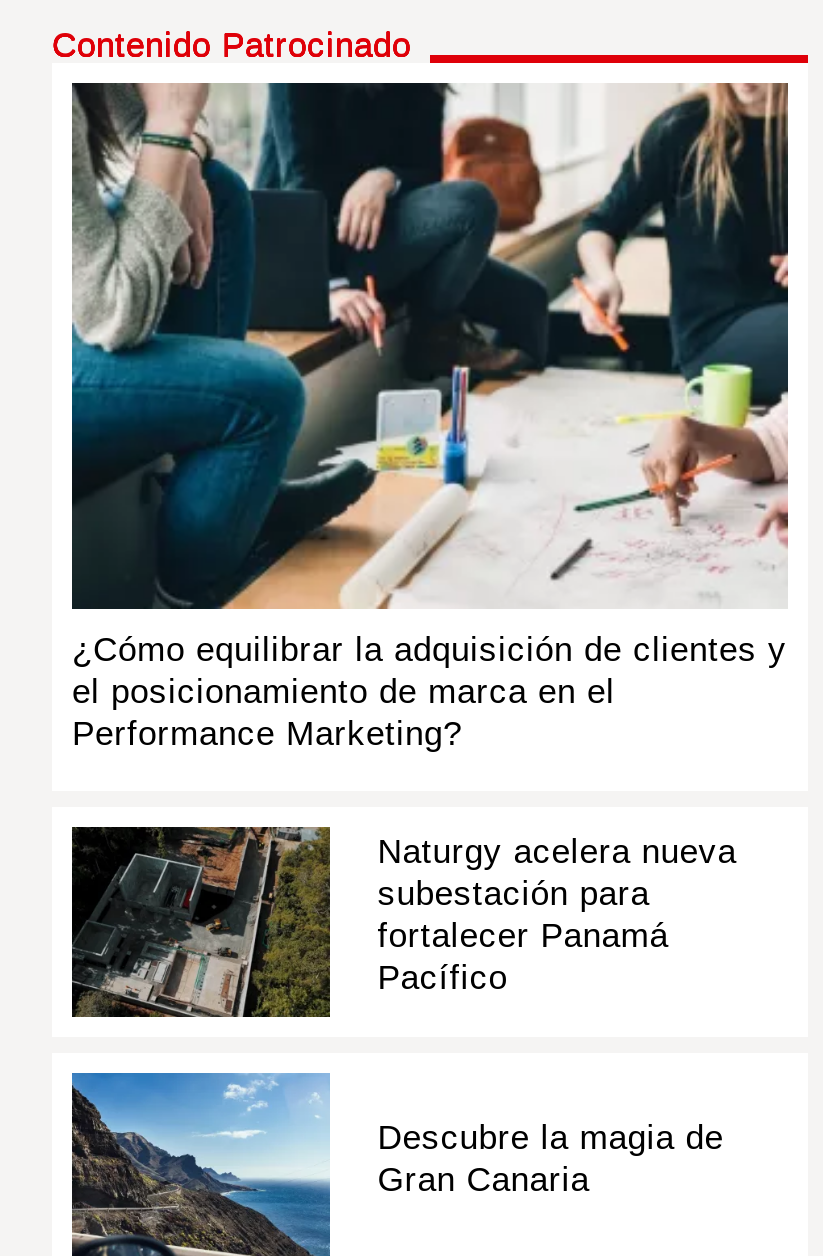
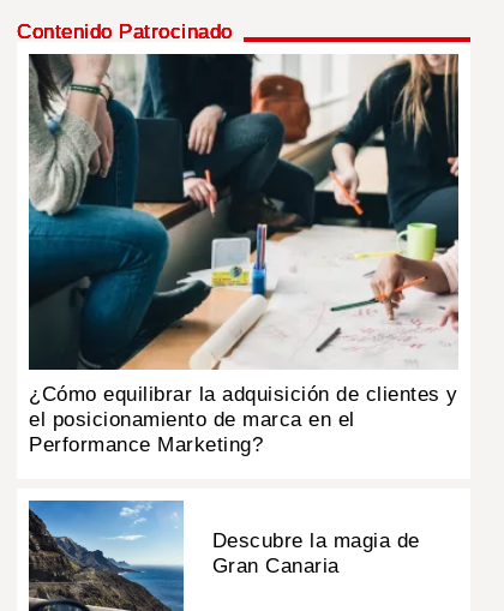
- [image]
- Naturgy acelera nueva
- subestación para
- fortalecer Panamá
- Pacífico
